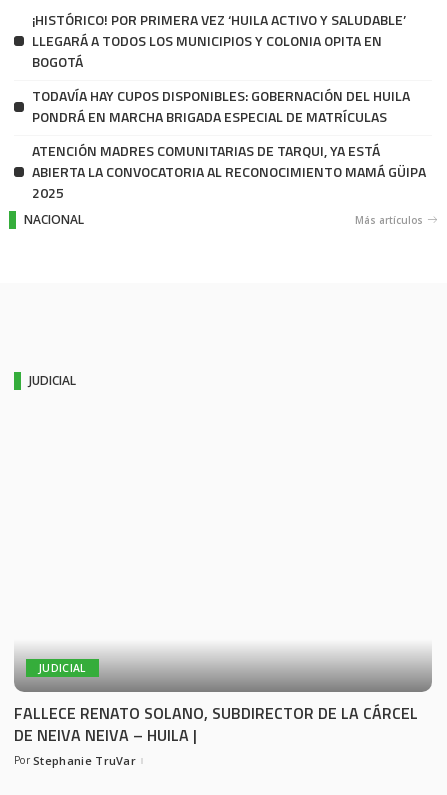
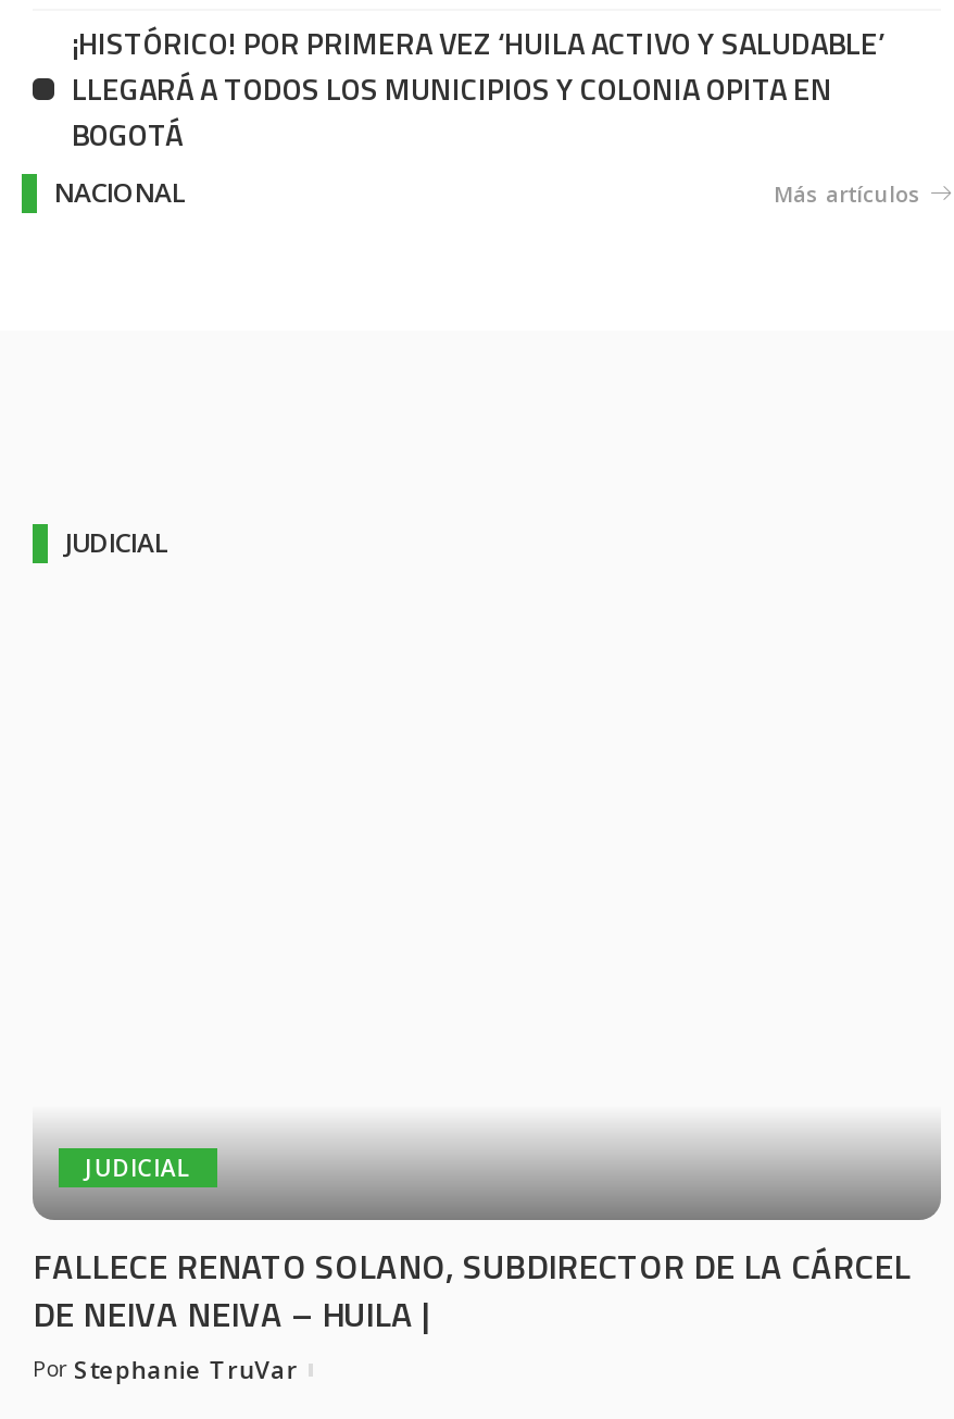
- TODAVÍA HAY CUPOS DISPONIBLES: GOBERNACIÓN DEL HUILA
- PONDRÁ EN MARCHA BRIGADA ESPECIAL DE MATRÍCULAS
- ATENCIÓN MADRES COMUNITARIAS DE TARQUI, YA ESTÁ
- ABIERTA LA CONVOCATORIA AL RECONOCIMIENTO MAMÁ GÜIPA
- 2025
